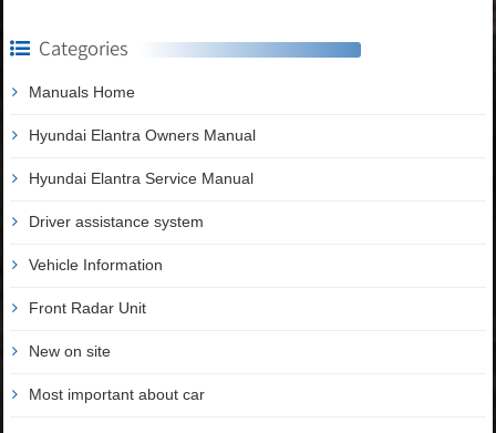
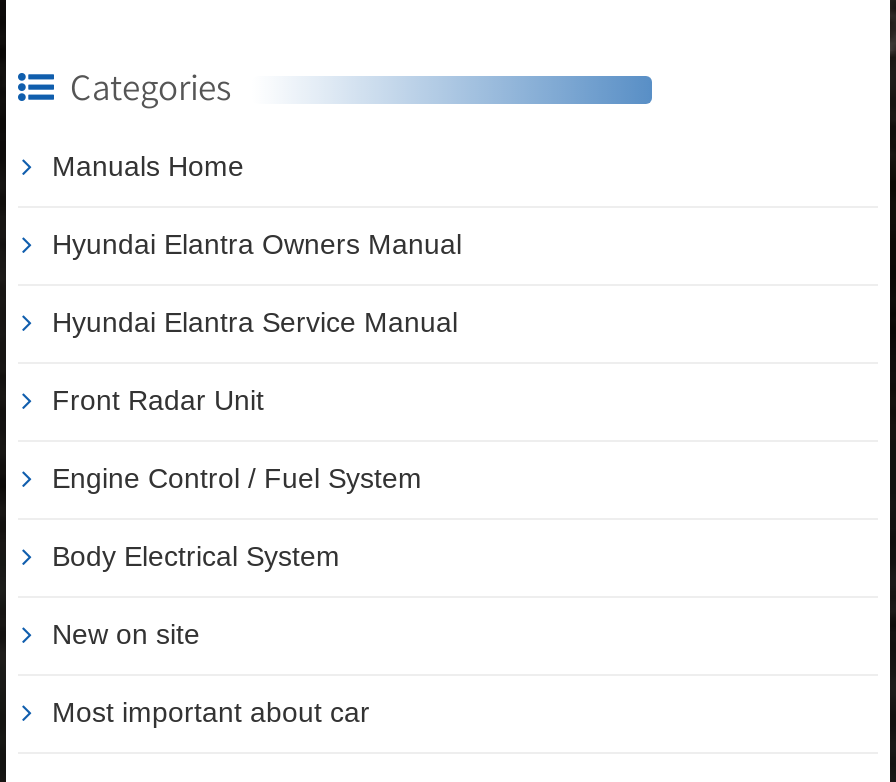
- Driver assistance system
- Vehicle Information

moved up: Front Radar Unit

+ Engine Control / Fuel System
+ Body Electrical System
